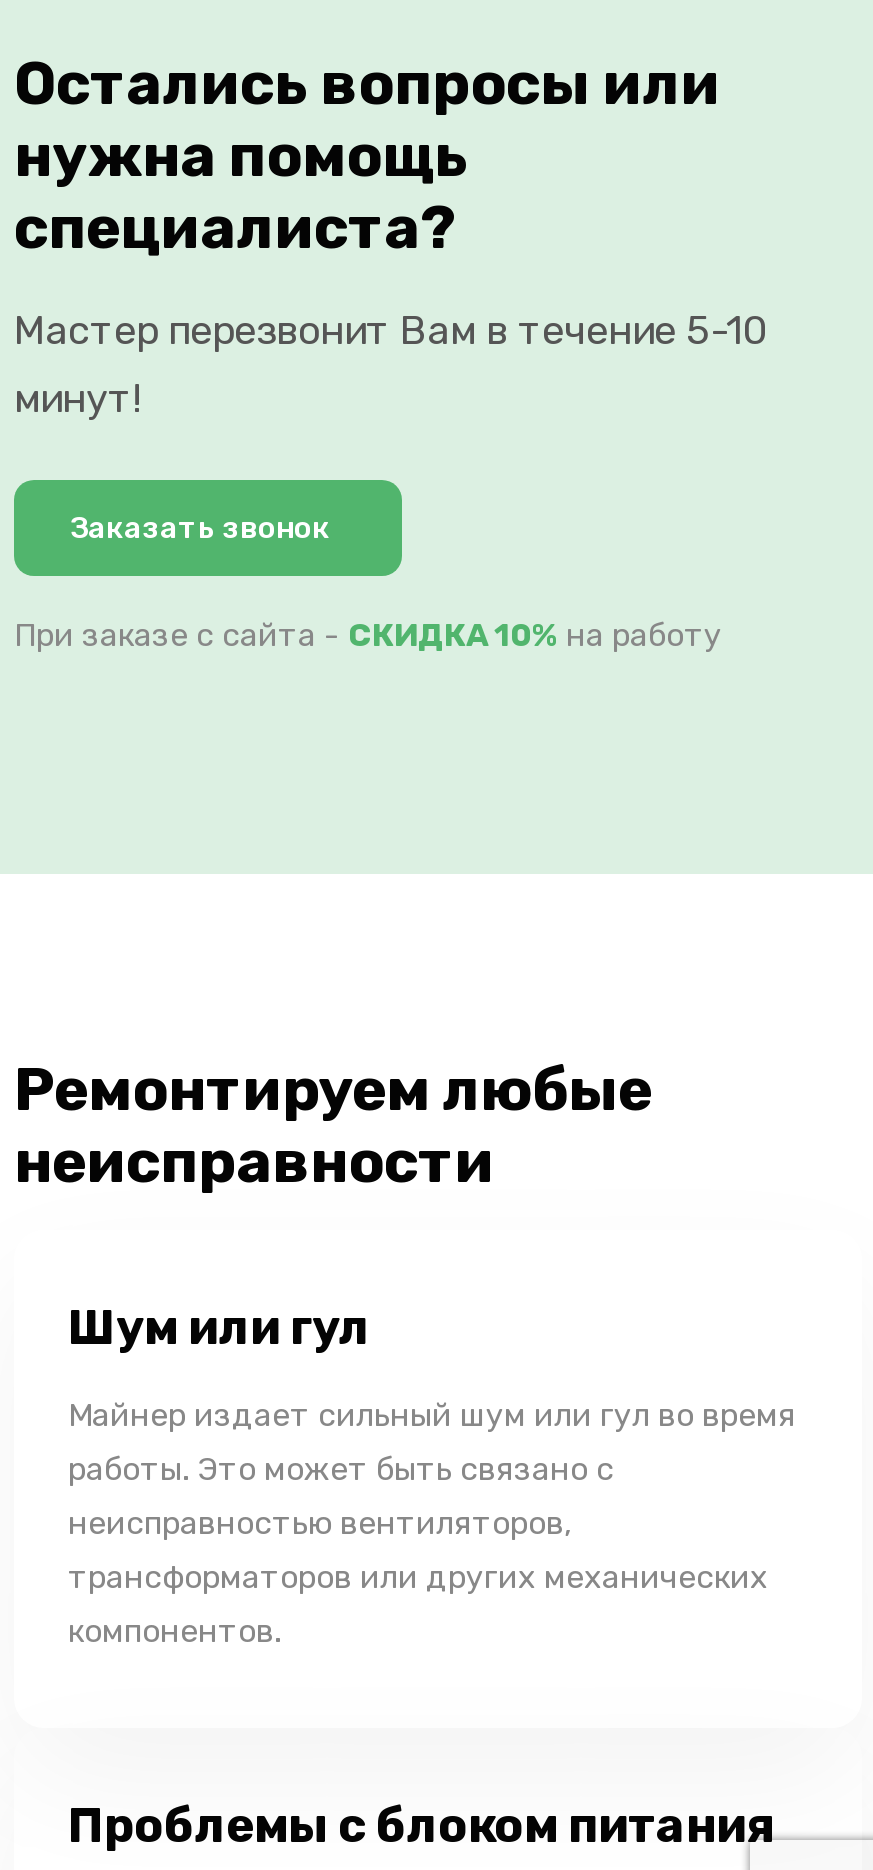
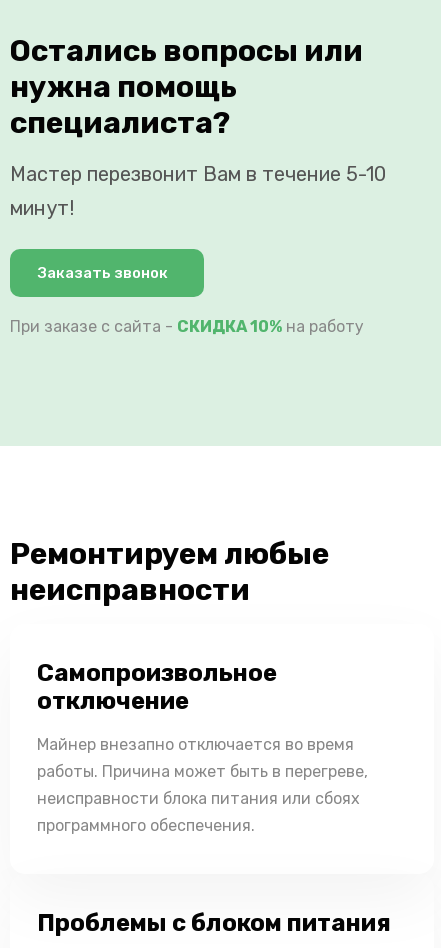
- Шум или гул
+ Самопроизвольное
+ отключение

- Майнер издает сильный шум или гул во время
- работы. Это может быть связано с
- неисправностью вентиляторов,
- трансформаторов или других механических
- компонентов.
+ Майнер внезапно отключается во время
+ работы. Причина может быть в перегреве,
+ неисправности блока питания или сбоях
+ программного обеспечения.
